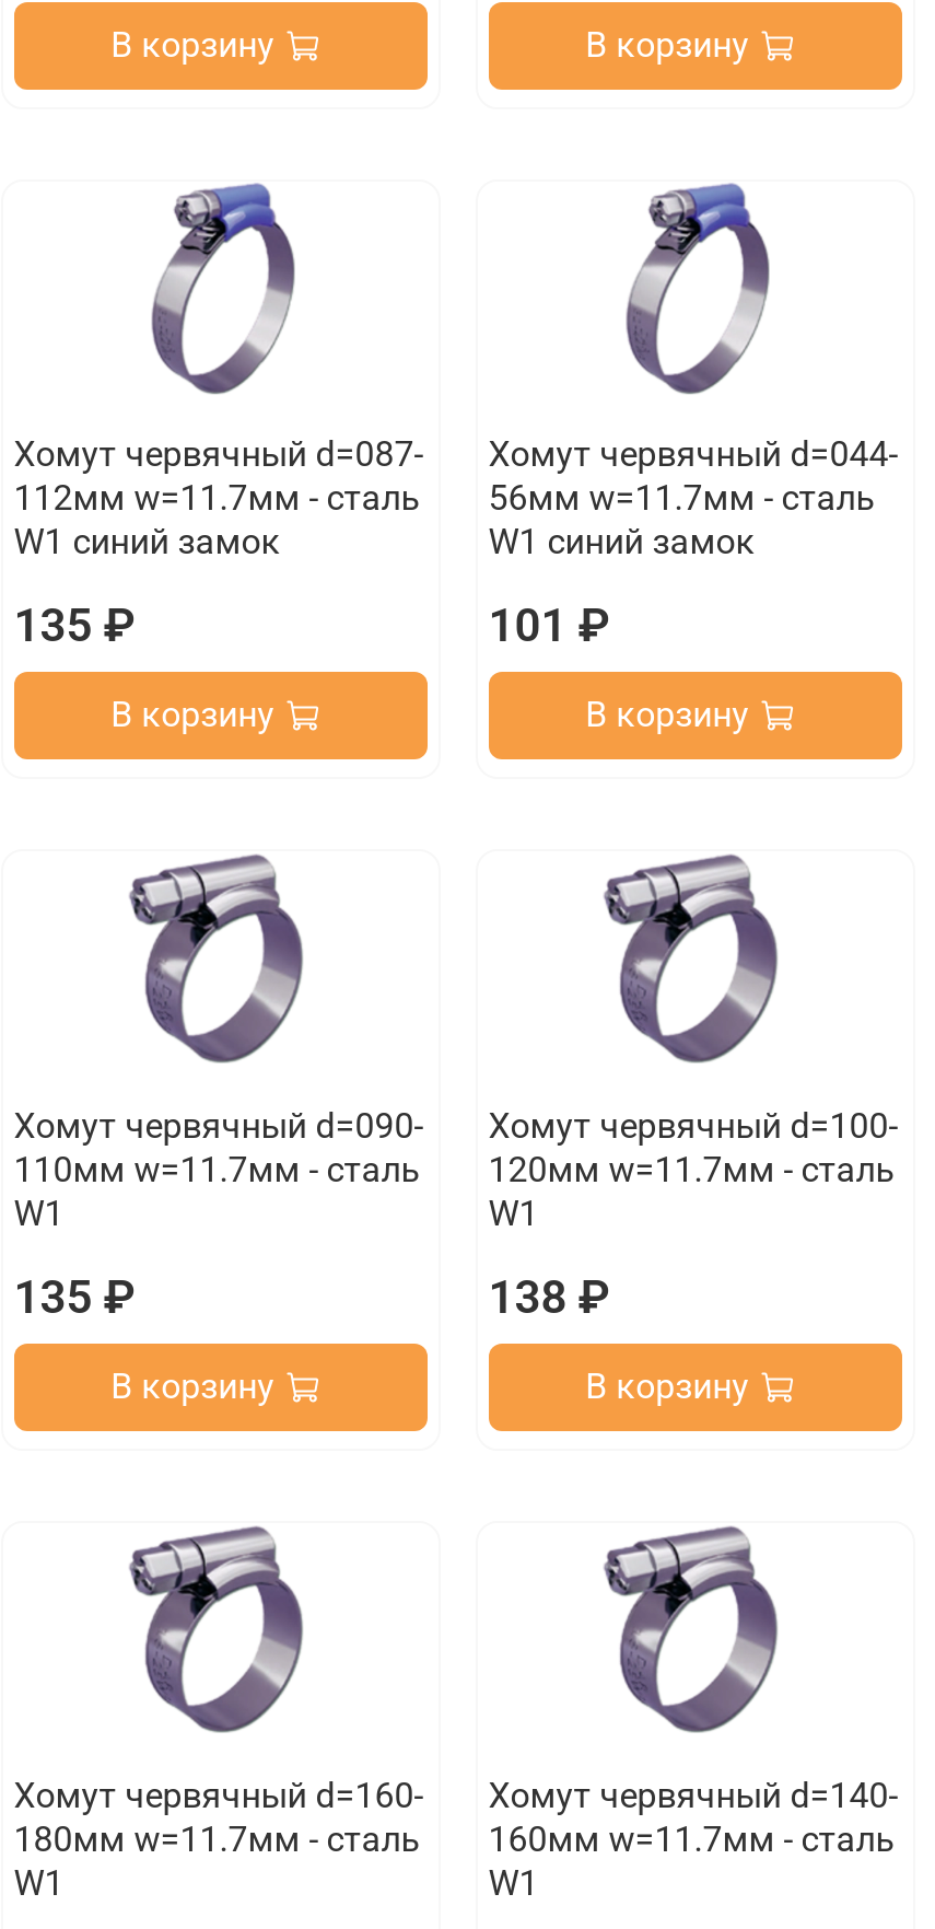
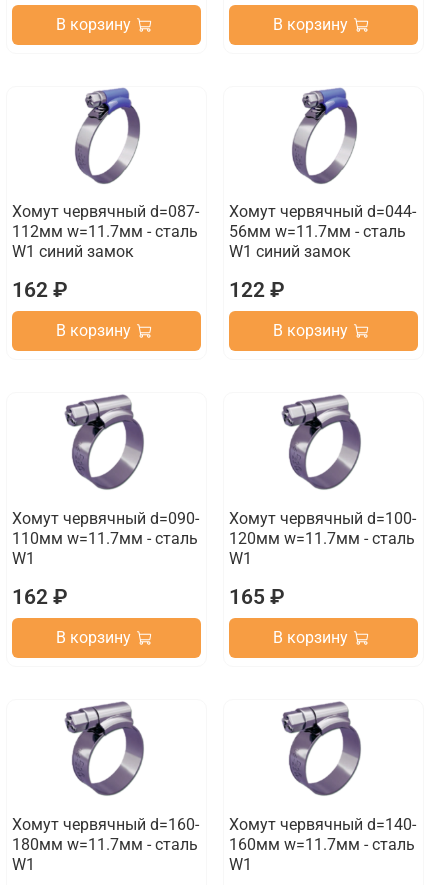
- 135 ₽
+ 162 ₽

- 101 ₽
+ 122 ₽

- 135 ₽
+ 162 ₽

- 138 ₽
+ 165 ₽
